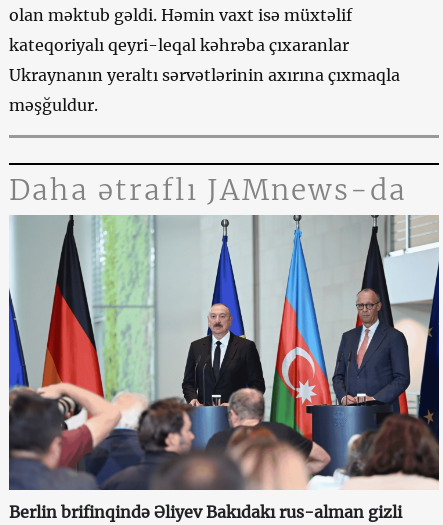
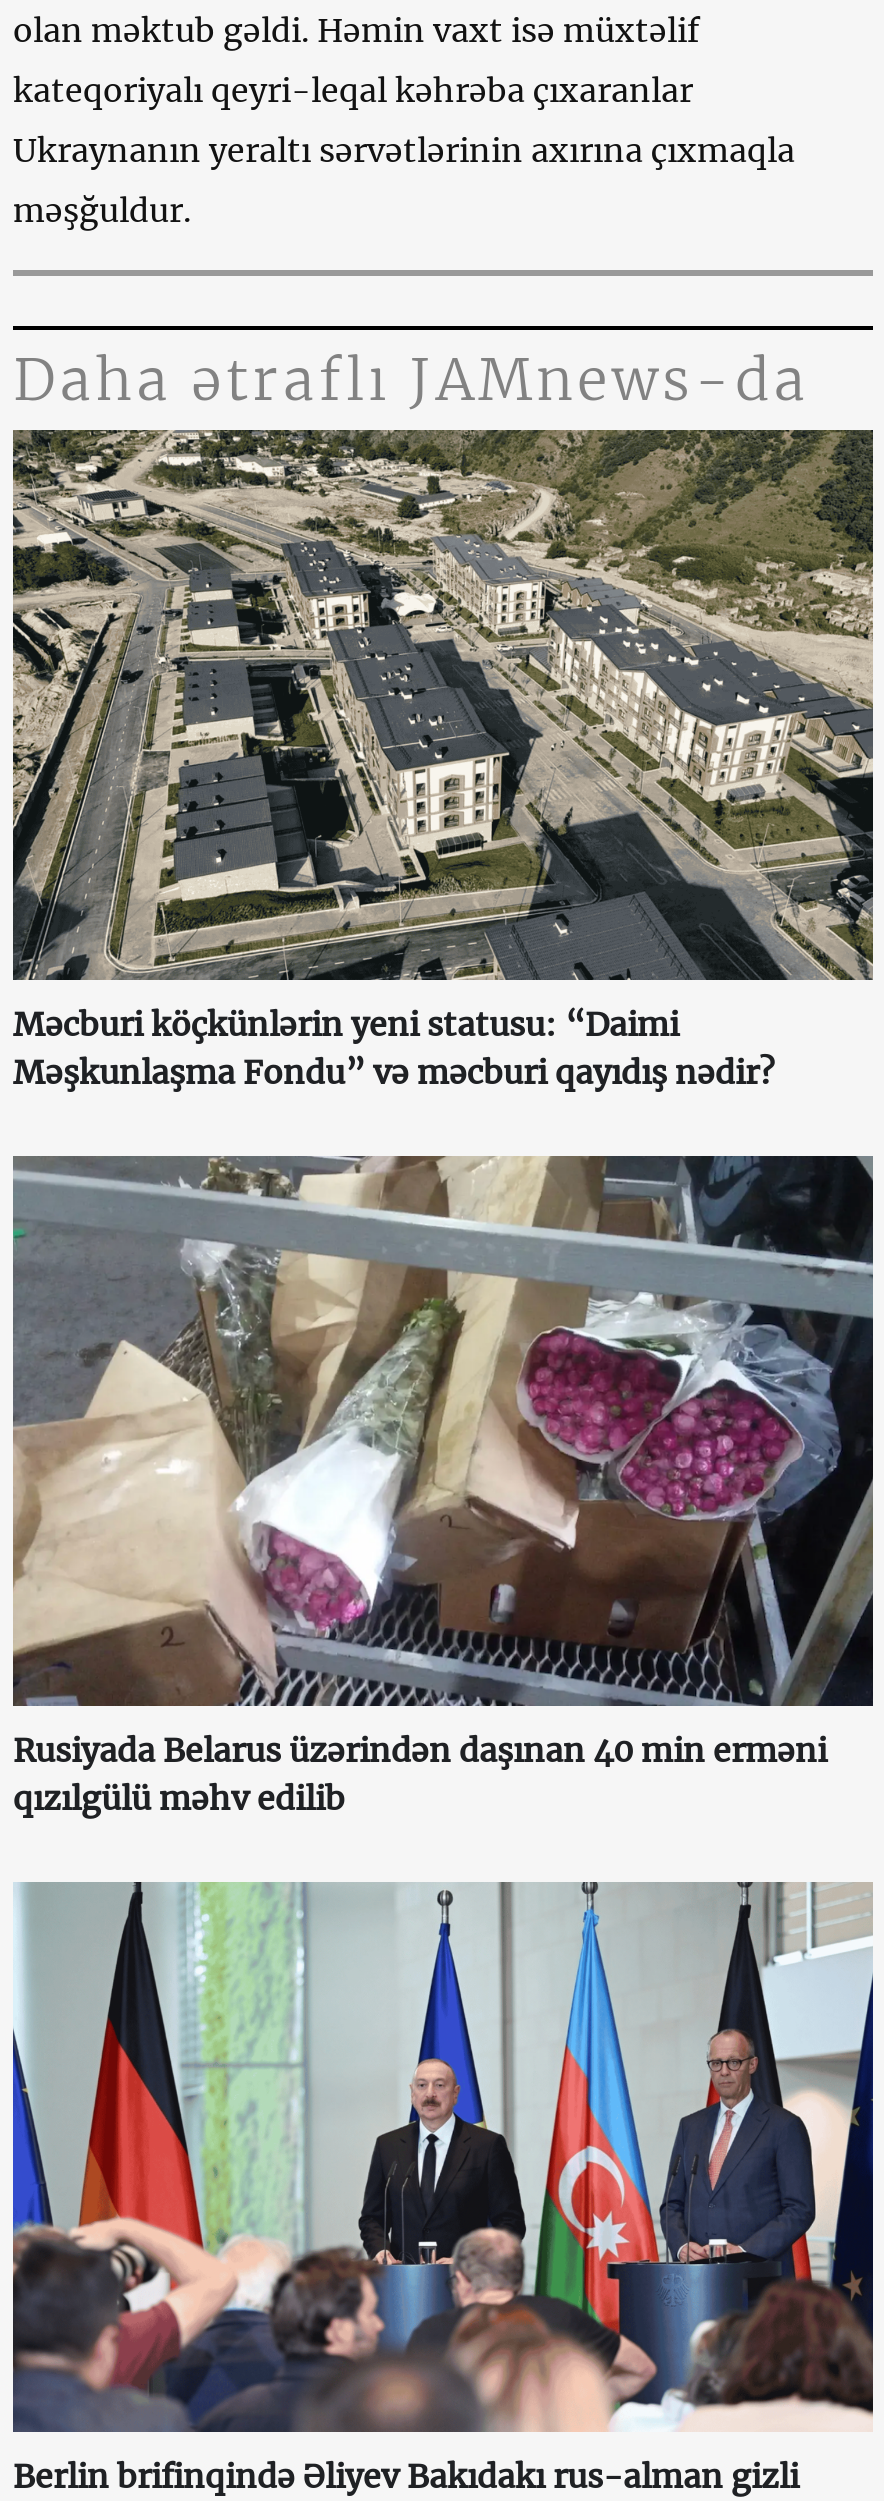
+ [image]
+ Məcburi köçkünlərin yeni statusu: “Daimi
+ Məşkunlaşma Fondu” və məcburi qayıdış nədir?

+ [image]
+ Rusiyada Belarus üzərindən daşınan 40 min erməni
+ qızılgülü məhv edilib
